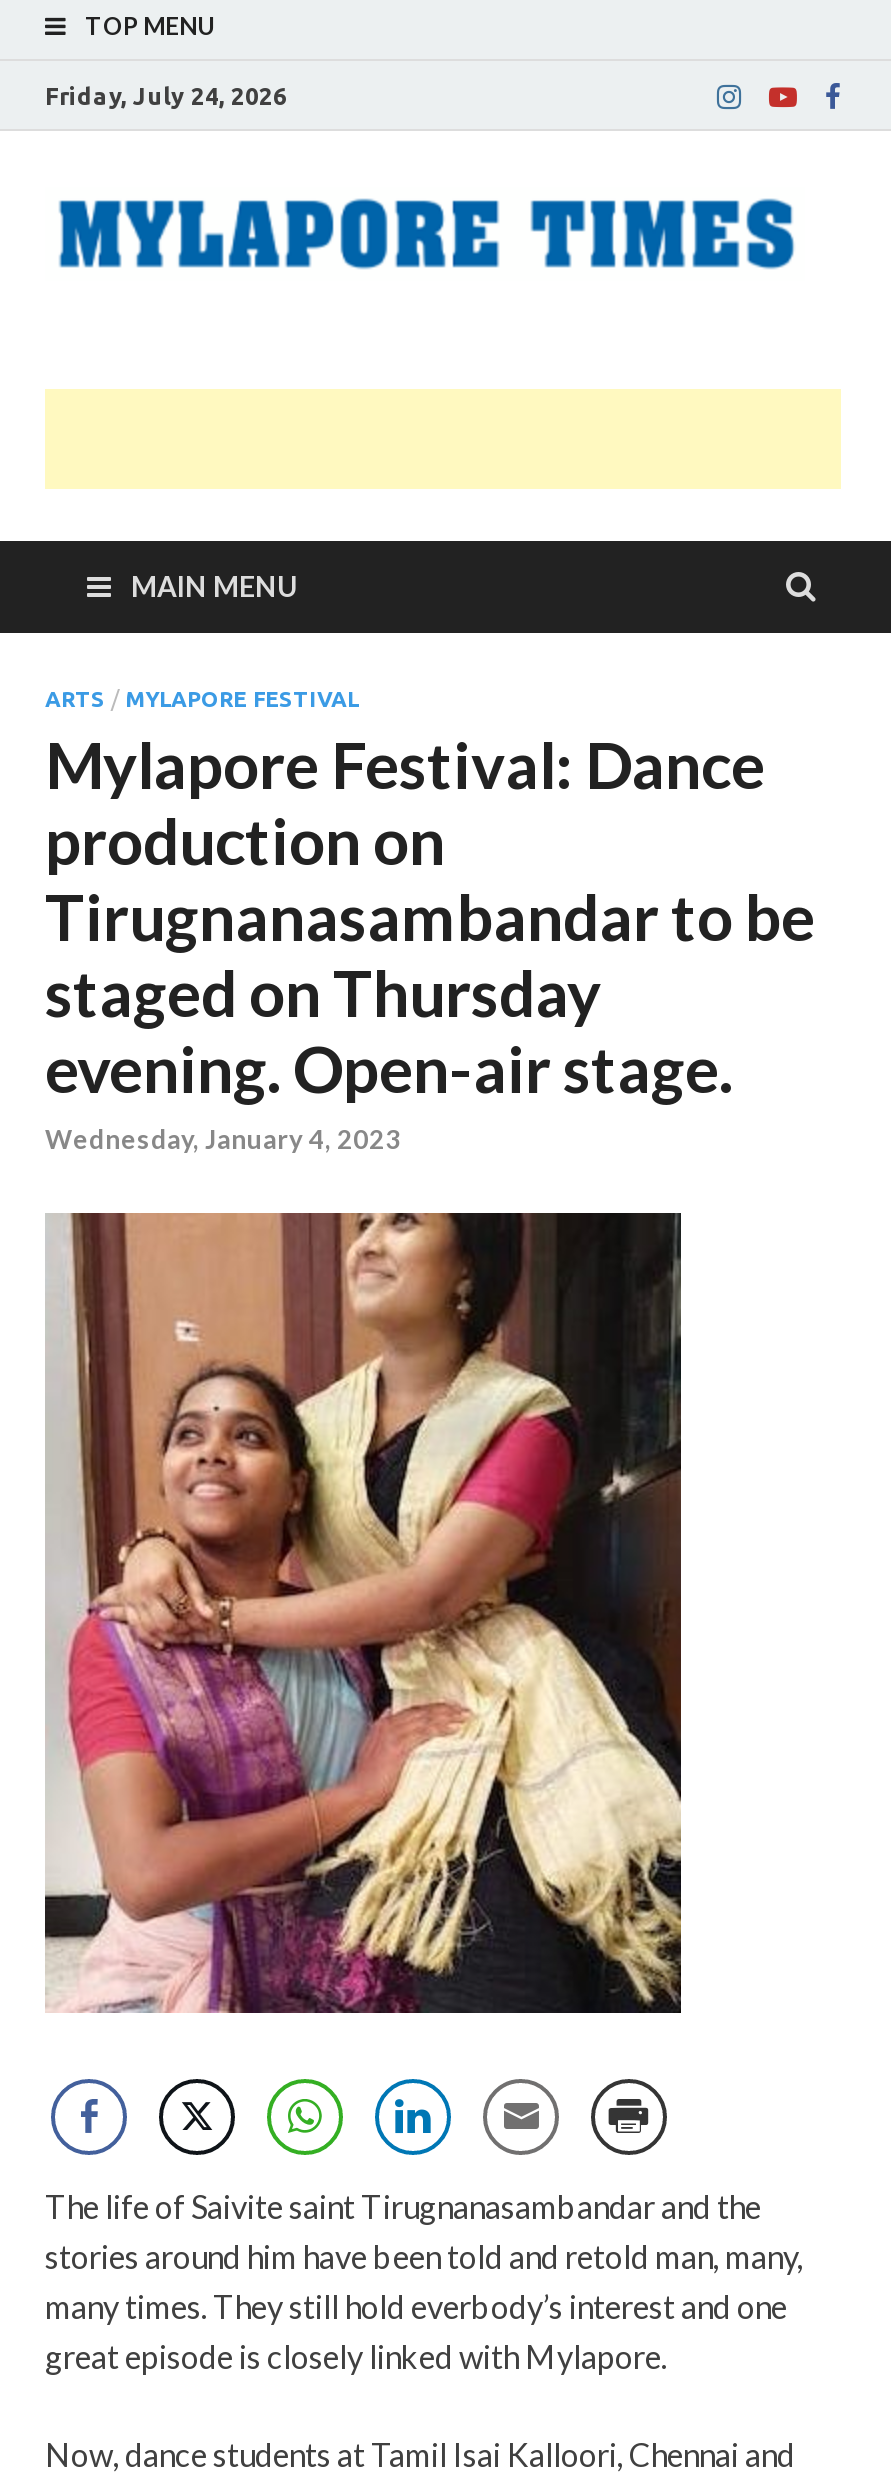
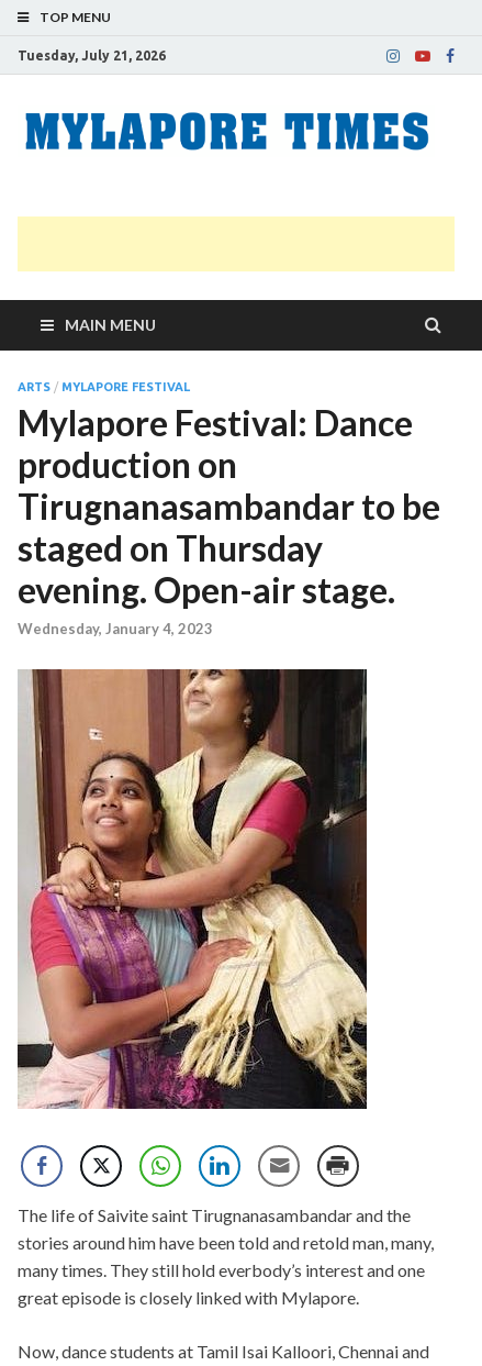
- Friday, July 24, 2026
+ Tuesday, July 21, 2026
